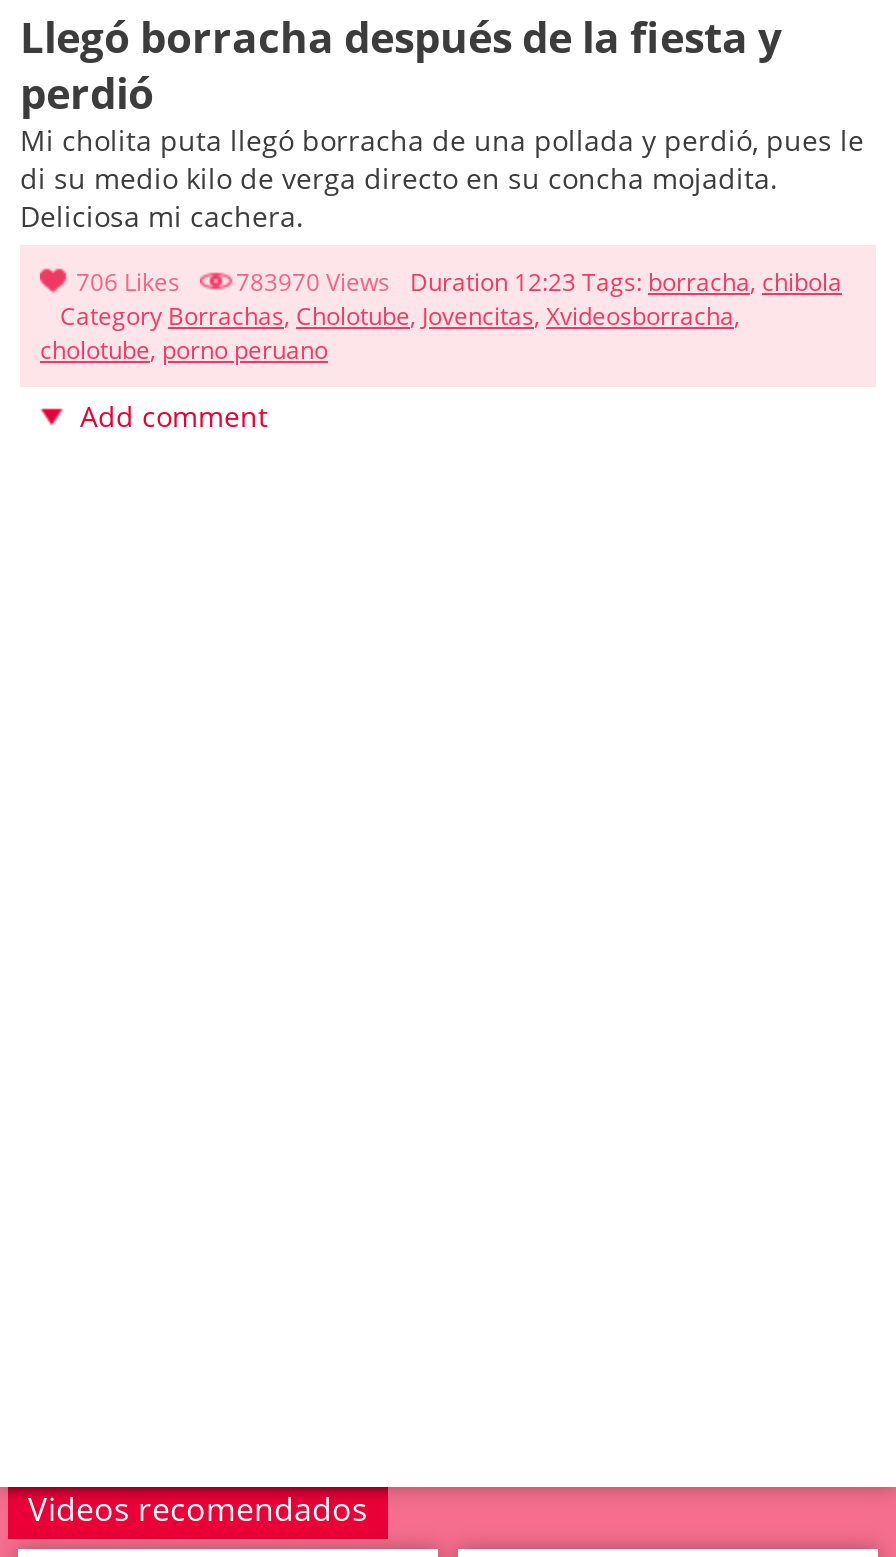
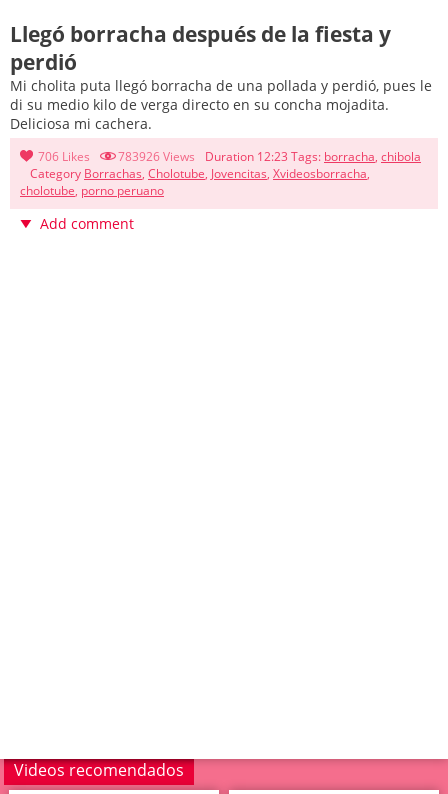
- 783970 Views Duration 12:23
+ 783926 Views Duration 12:23
